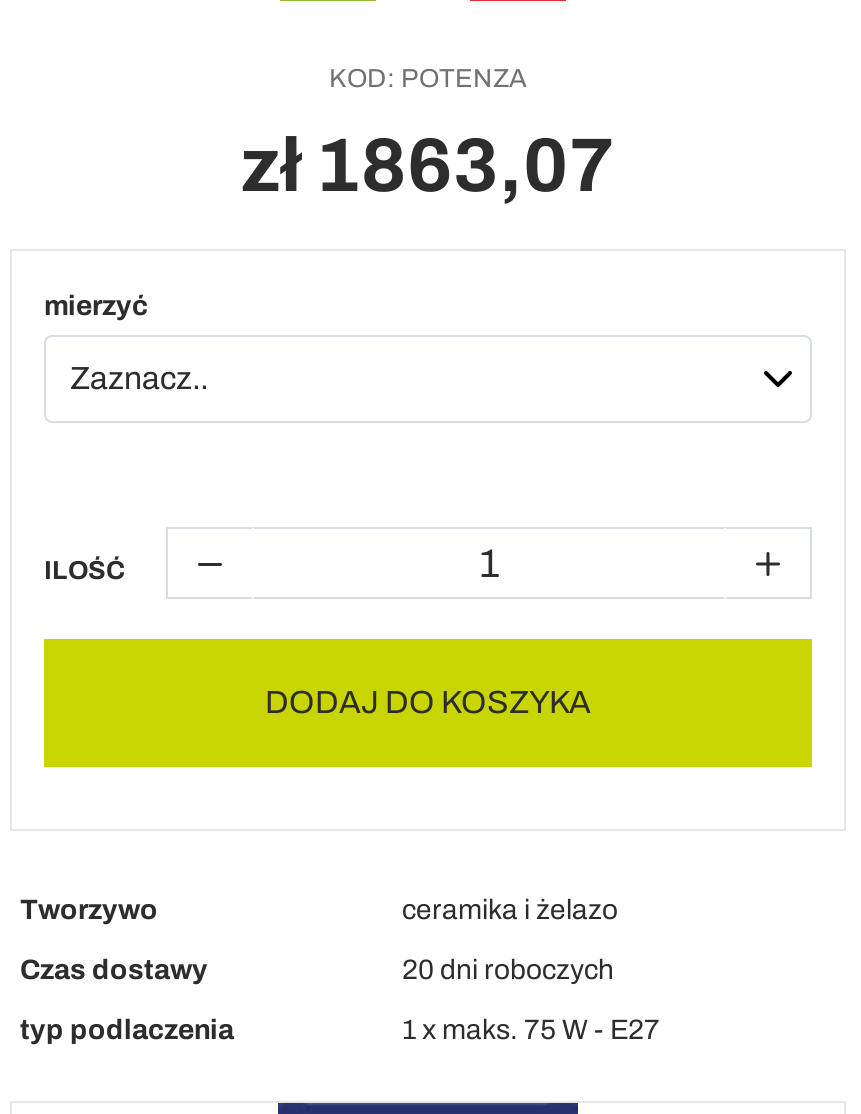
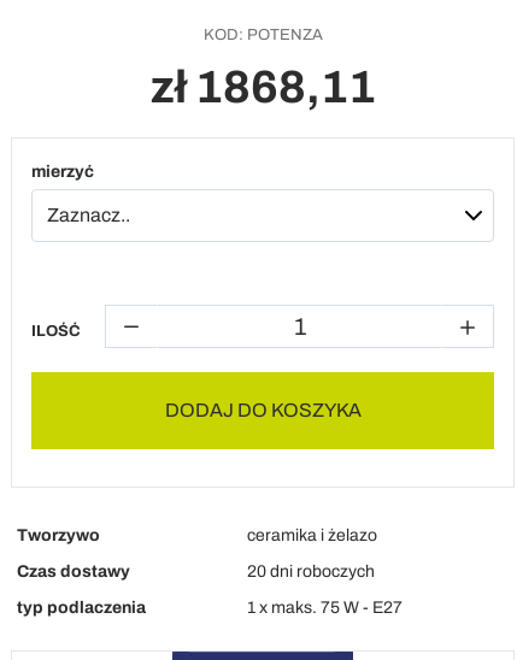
- zł 1863,07
+ zł 1868,11
